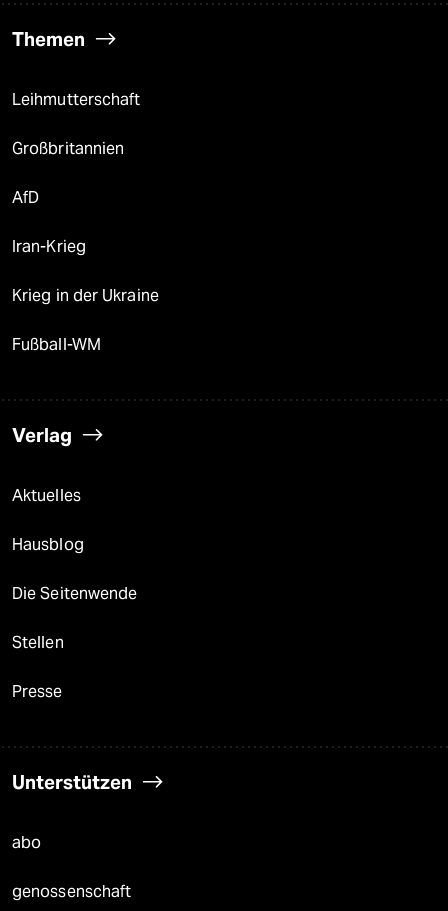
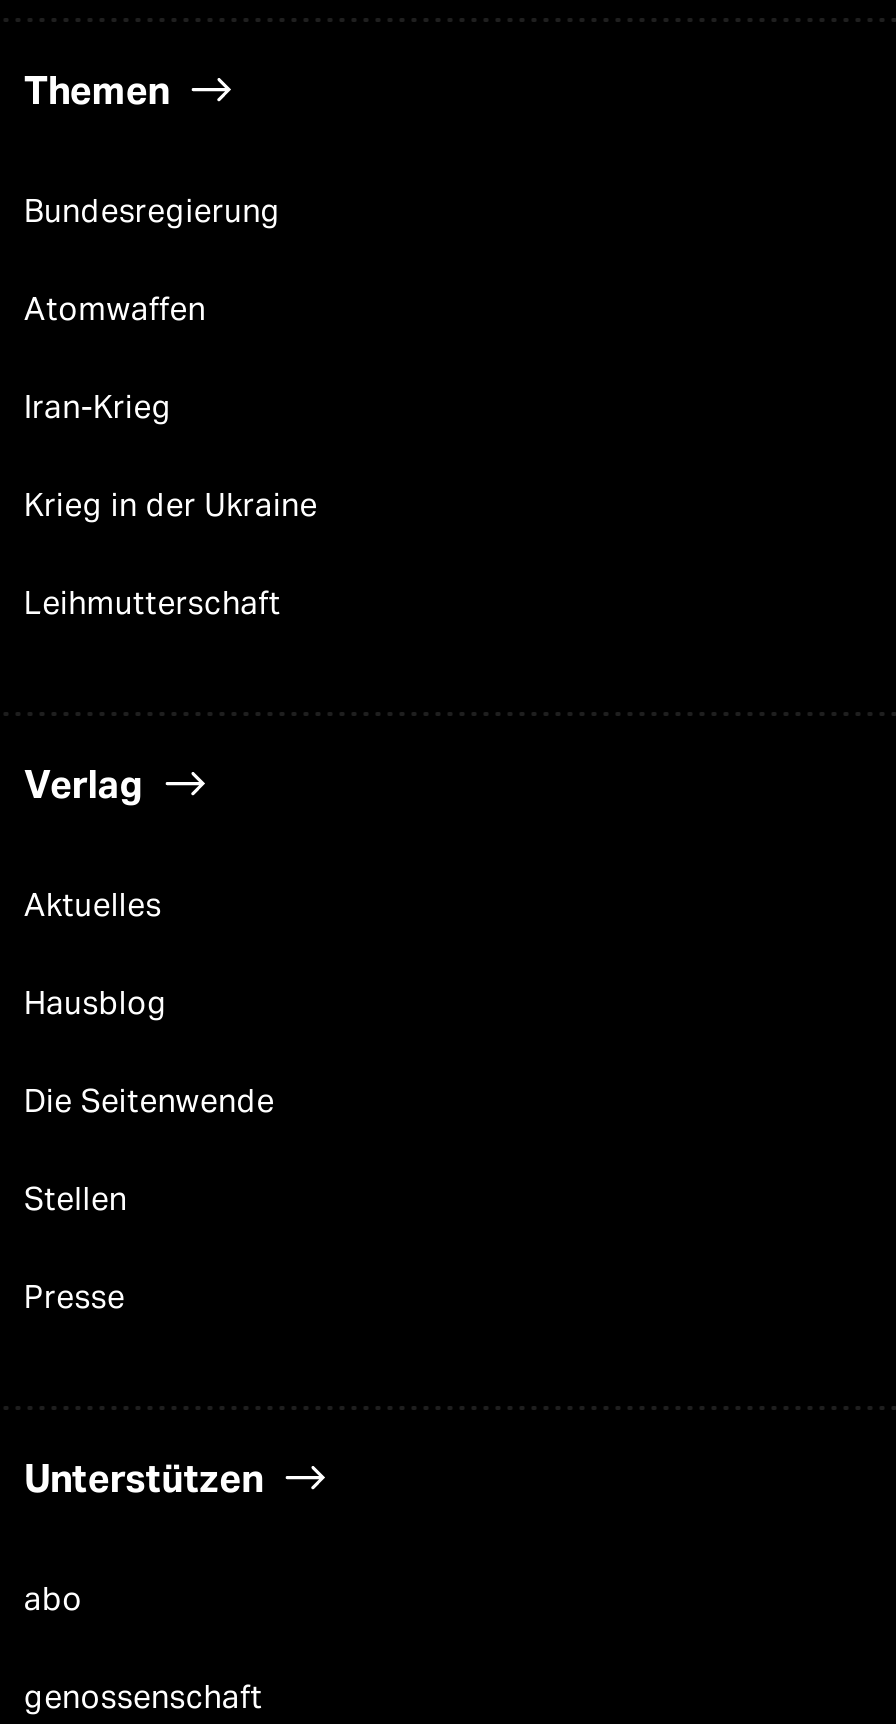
moved down: Leihmutterschaft

- Großbritannien
- AfD
+ Bundesregierung
+ Atomwaffen

- Fußball-WM
